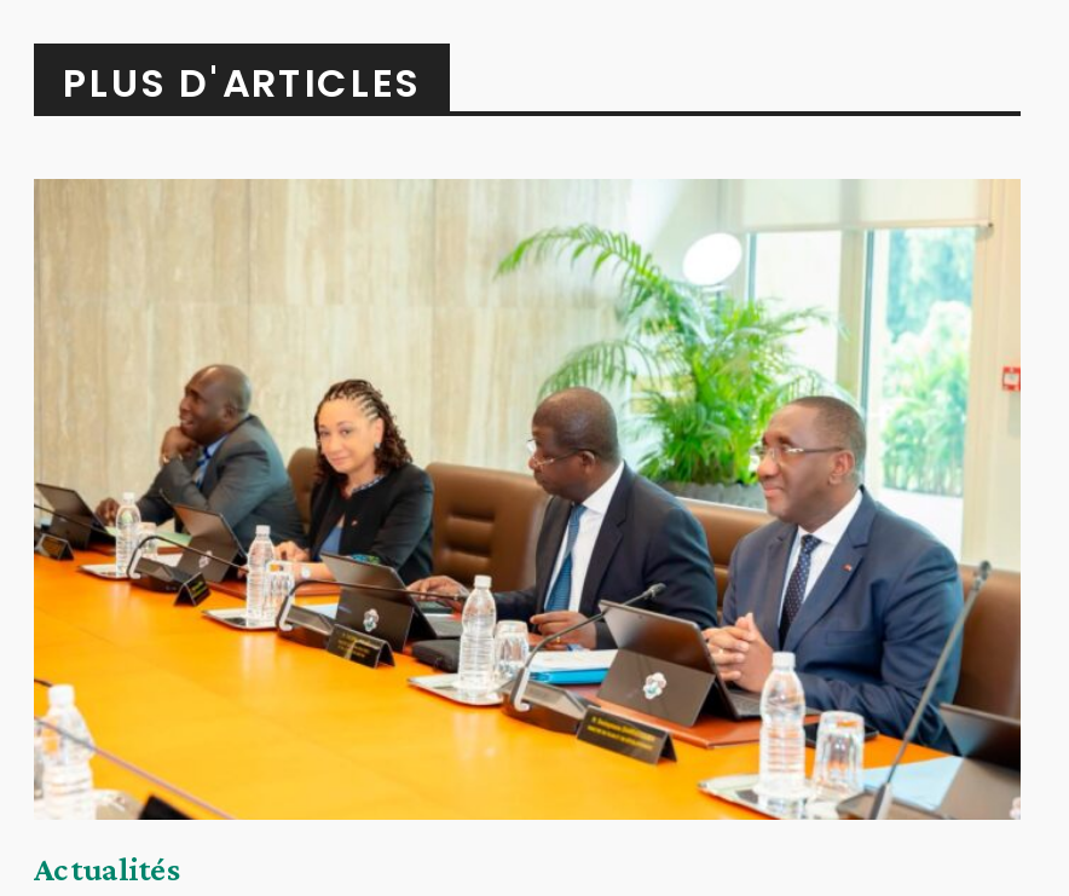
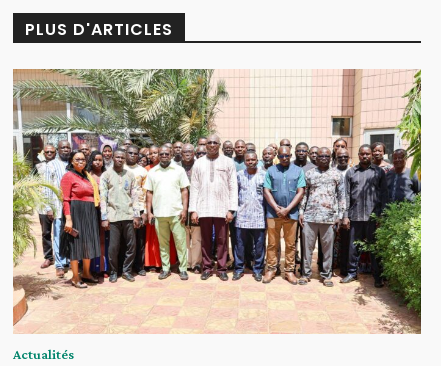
- [image]
+ [image]
